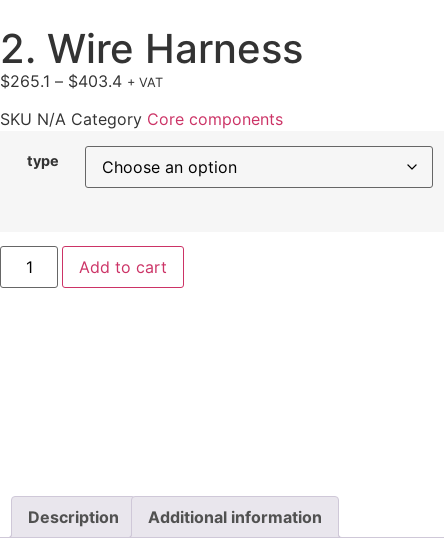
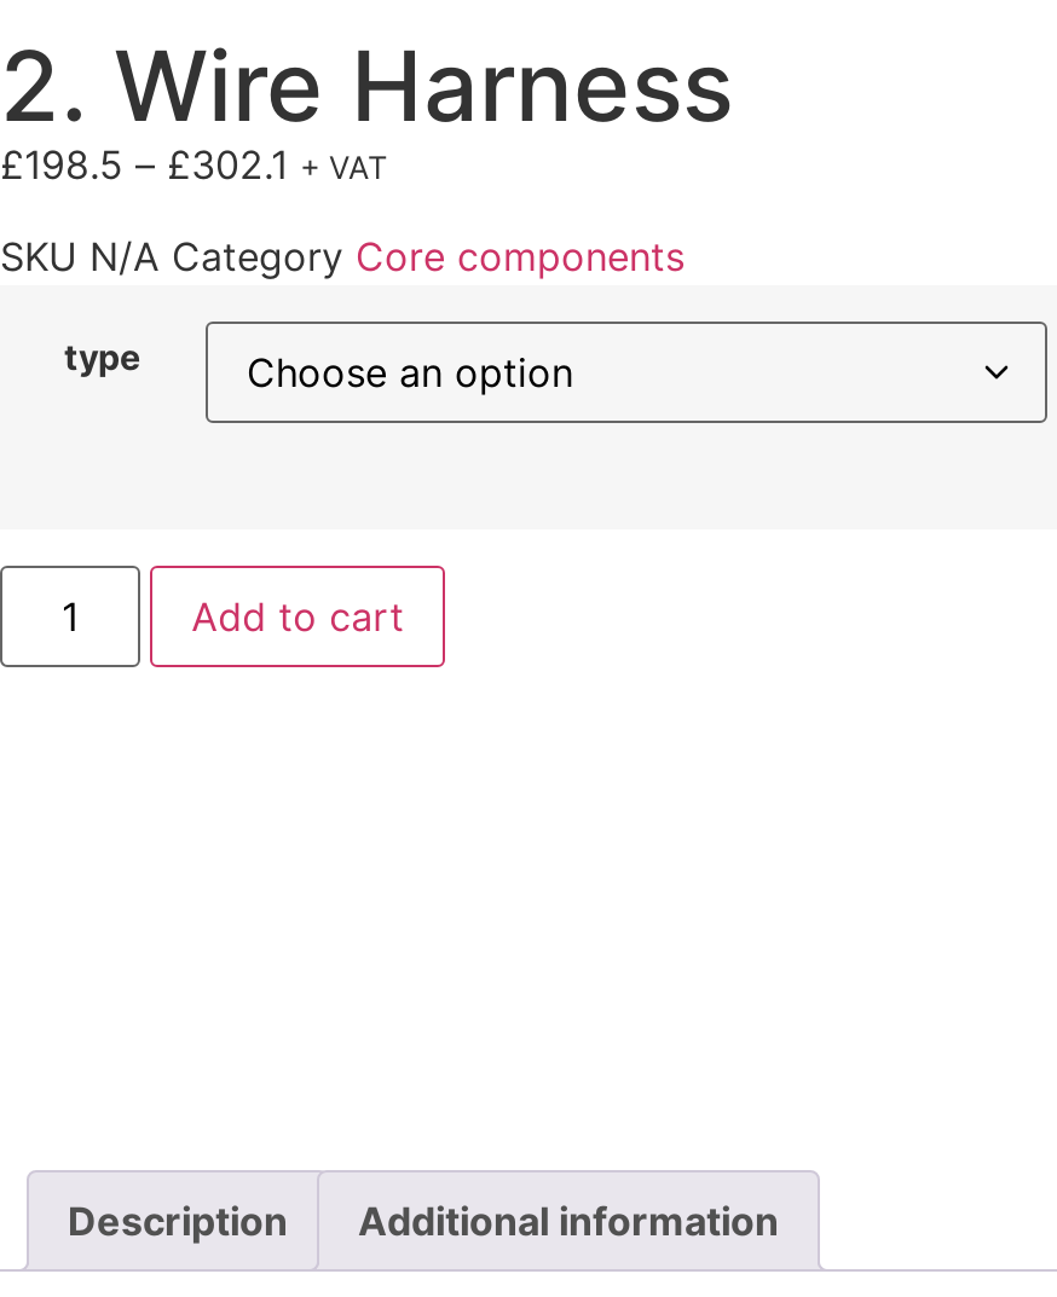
- $265.1 – $403.4 + VAT
+ £198.5 – £302.1 + VAT
